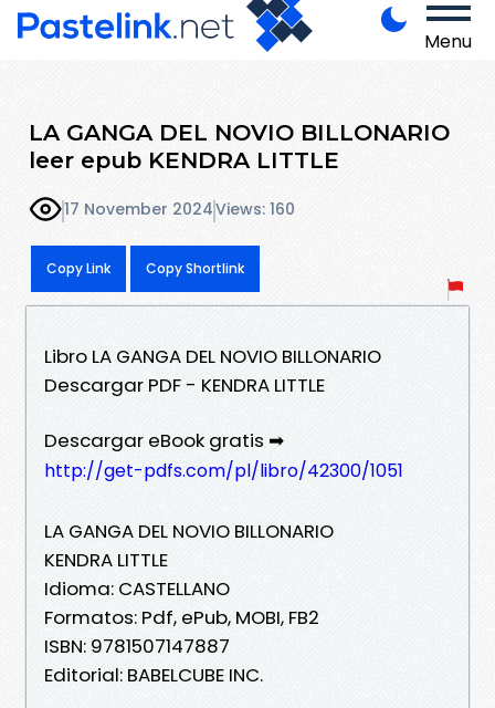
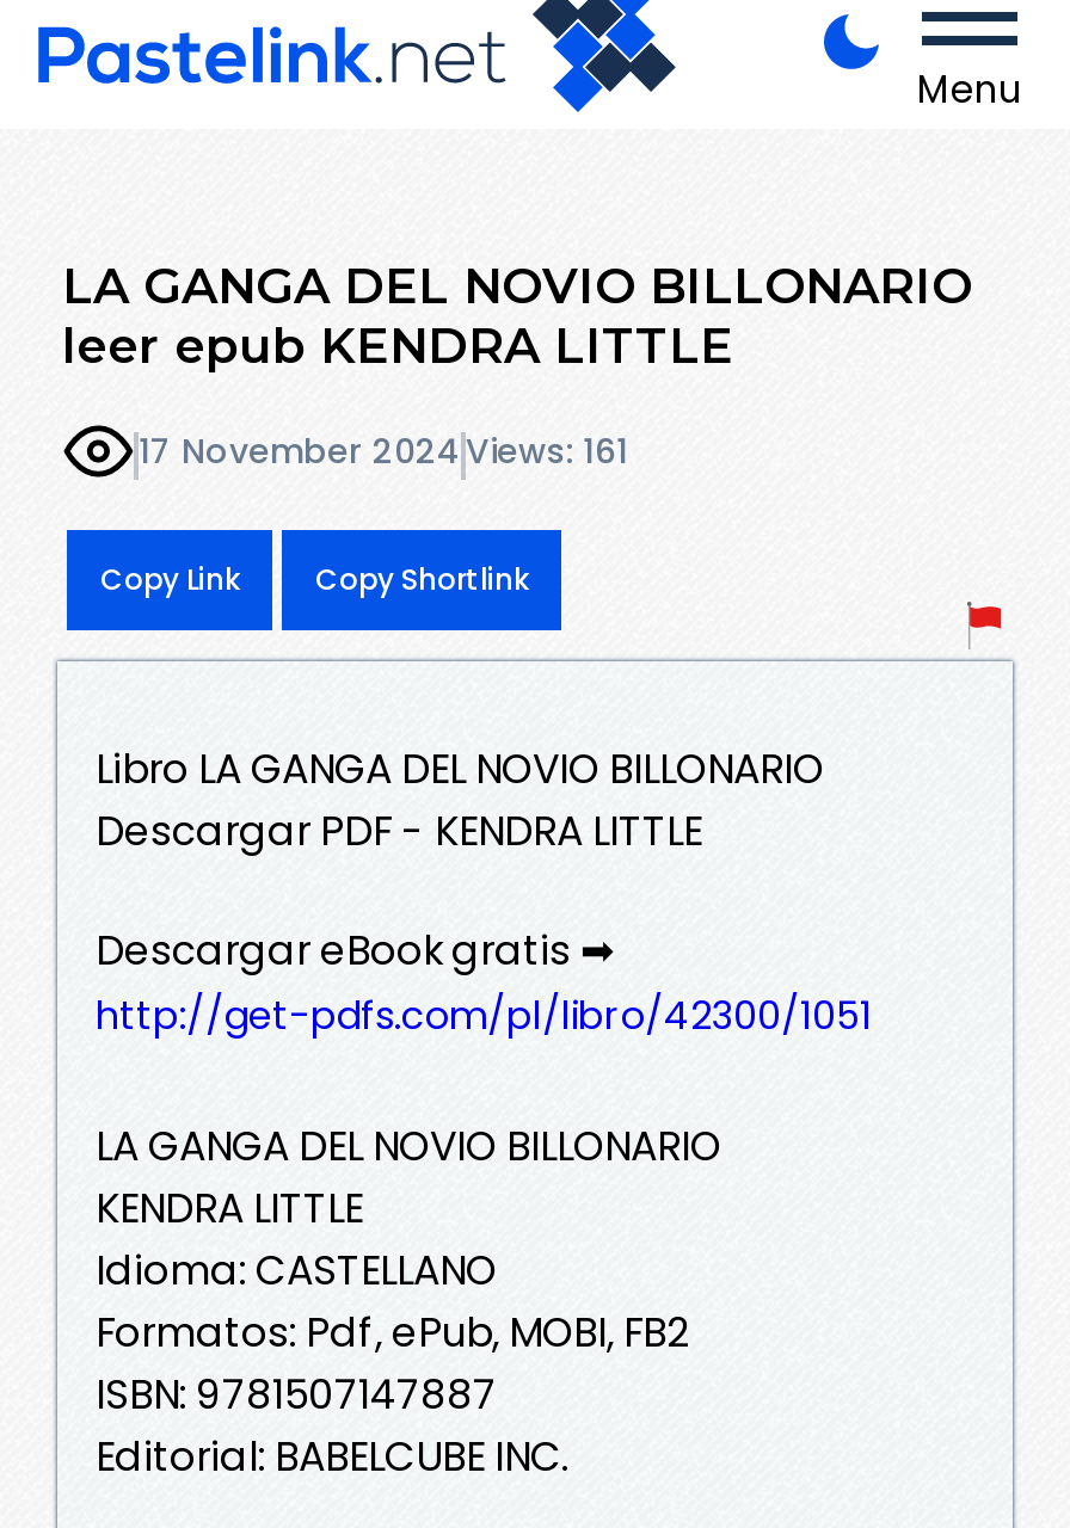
- 17 November 2024 Views: 160
+ 17 November 2024 Views: 161
